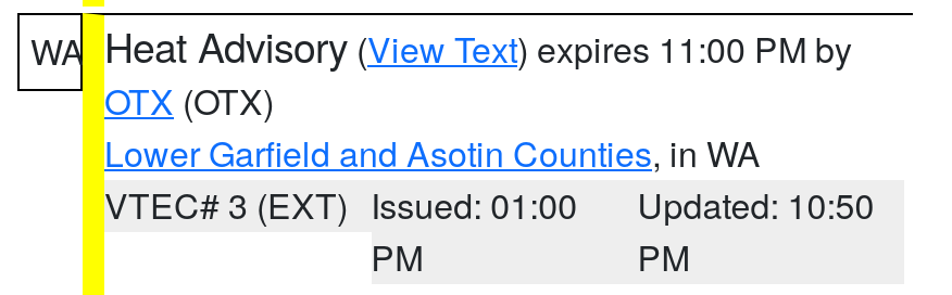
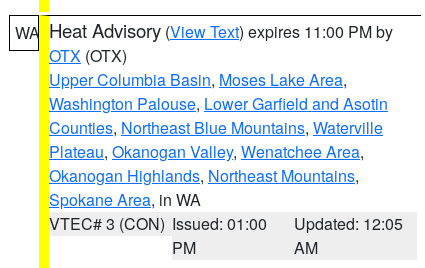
- Lower Garfield and Asotin Counties, in WA
- VTEC# 3 (EXT) Issued: 01:00
+ Upper Columbia Basin, Moses Lake Area,
+ Washington Palouse, Lower Garfield and Asotin
+ Counties, Northeast Blue Mountains, Waterville
+ Plateau, Okanogan Valley, Wenatchee Area,
+ Okanogan Highlands, Northeast Mountains,
+ Spokane Area, in WA
+ VTEC# 3 (CON) Issued: 01:00

- Updated: 10:50
- PM
+ Updated: 12:05
+ AM
